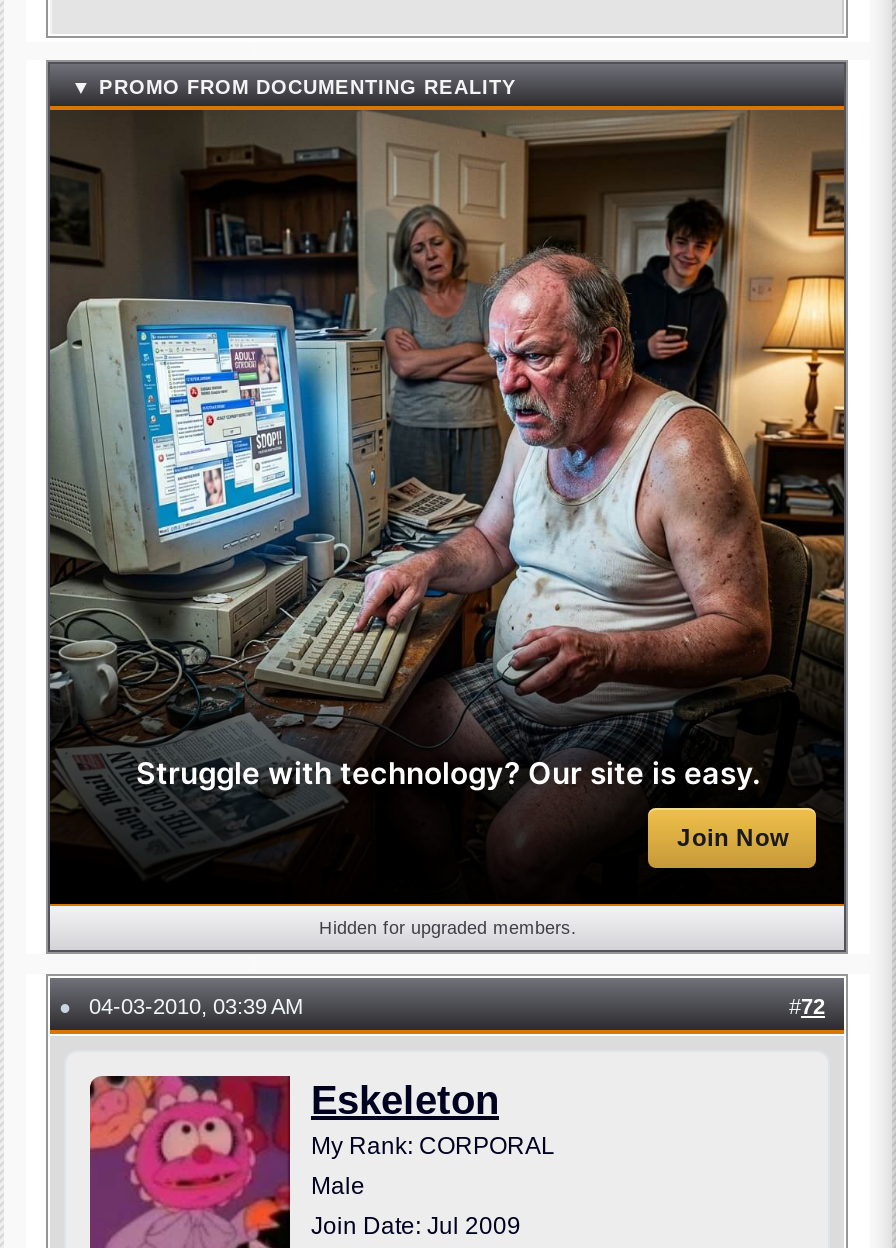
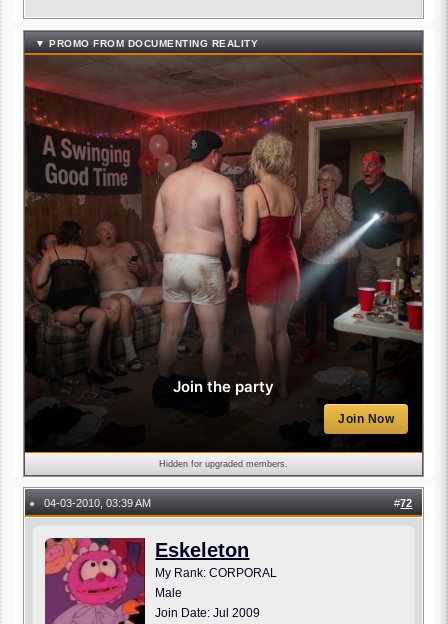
- [image]
- Struggle with technology? Our site is easy.
+ [image]
+ Join the party
